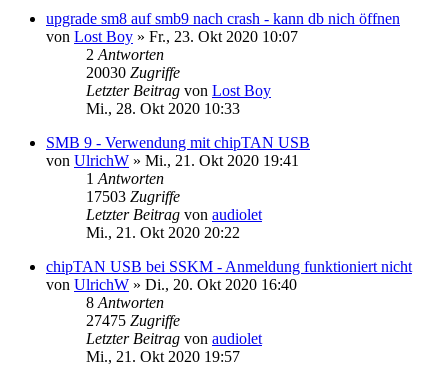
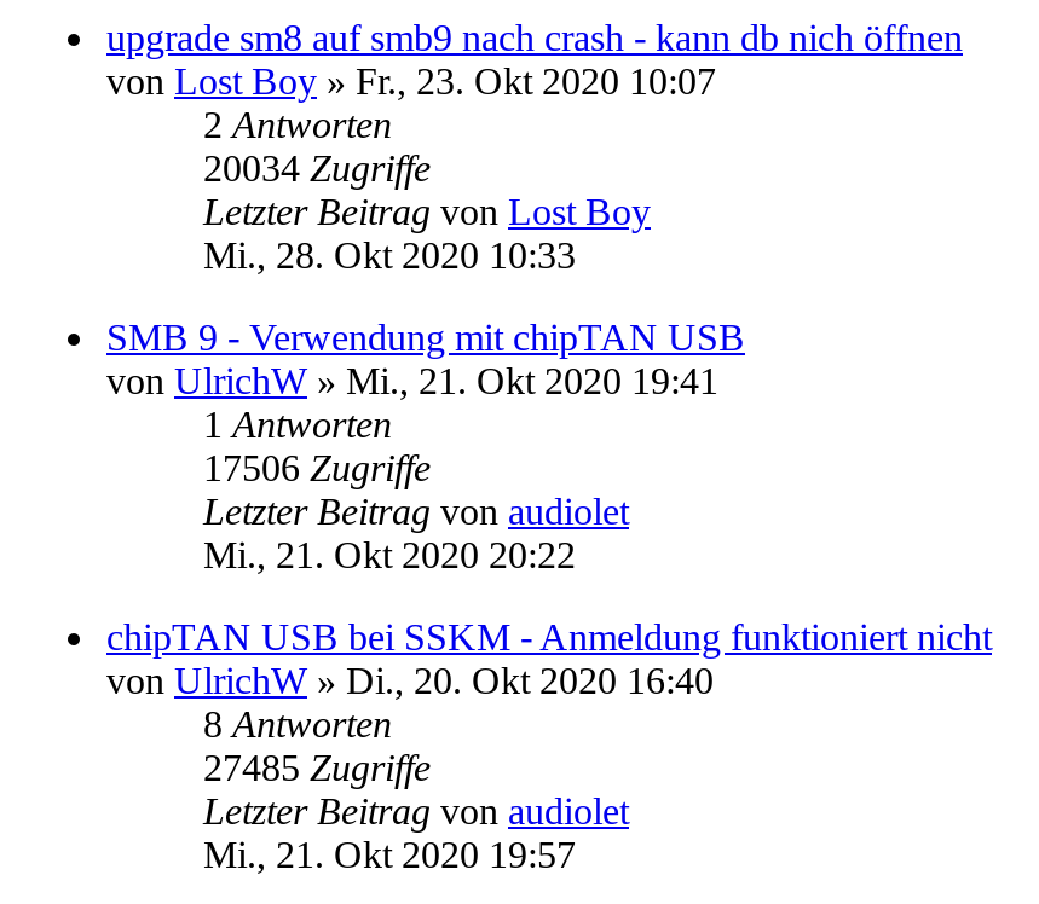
- 20030 Zugriffe
+ 20034 Zugriffe

- 17503 Zugriffe
+ 17506 Zugriffe

- 27475 Zugriffe
+ 27485 Zugriffe
